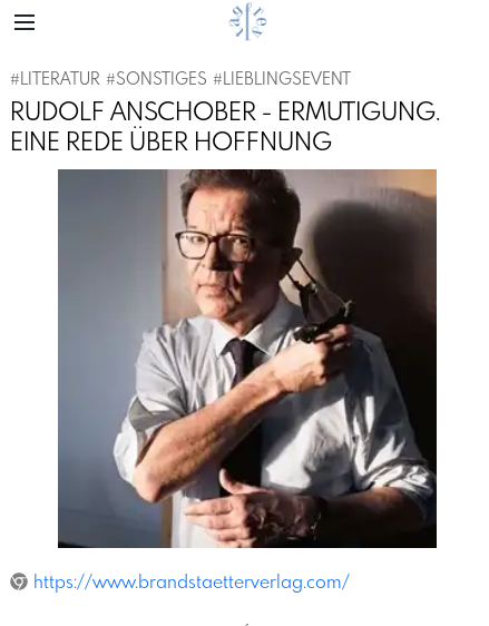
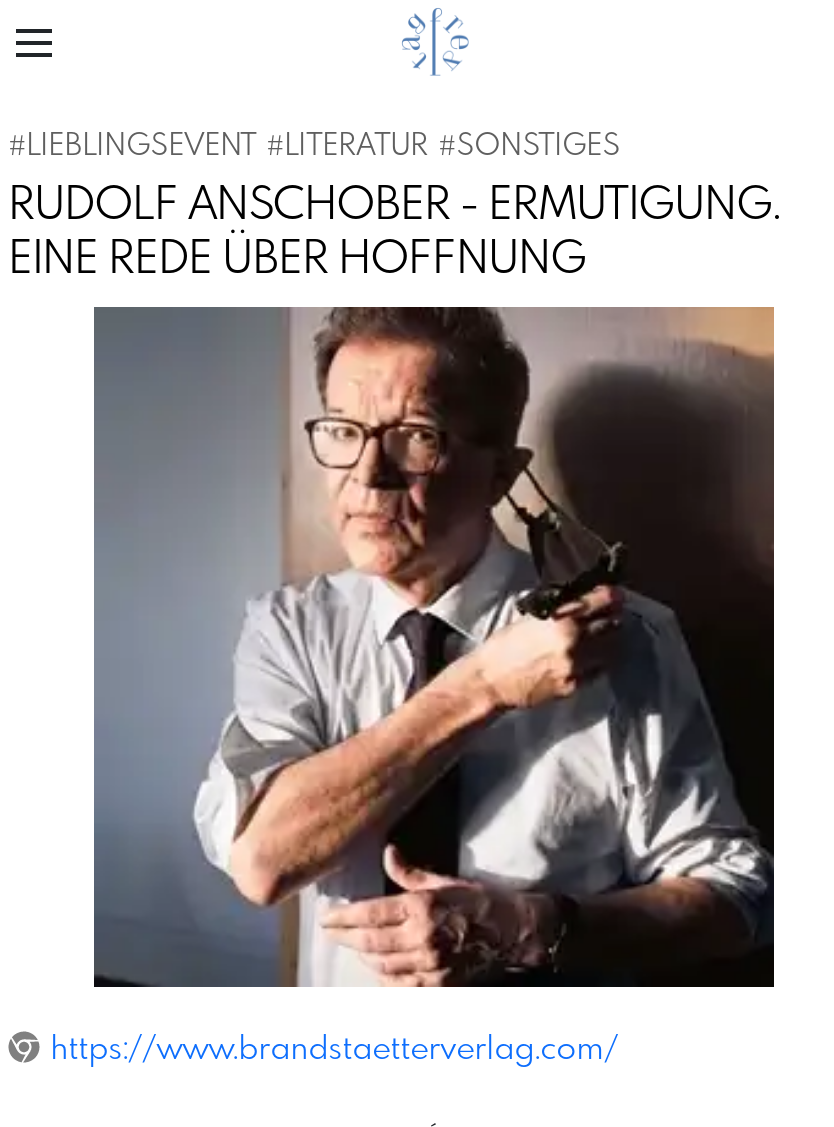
- #LITERATUR #SONSTIGES #LIEBLINGSEVENT
+ #LIEBLINGSEVENT #LITERATUR #SONSTIGES
